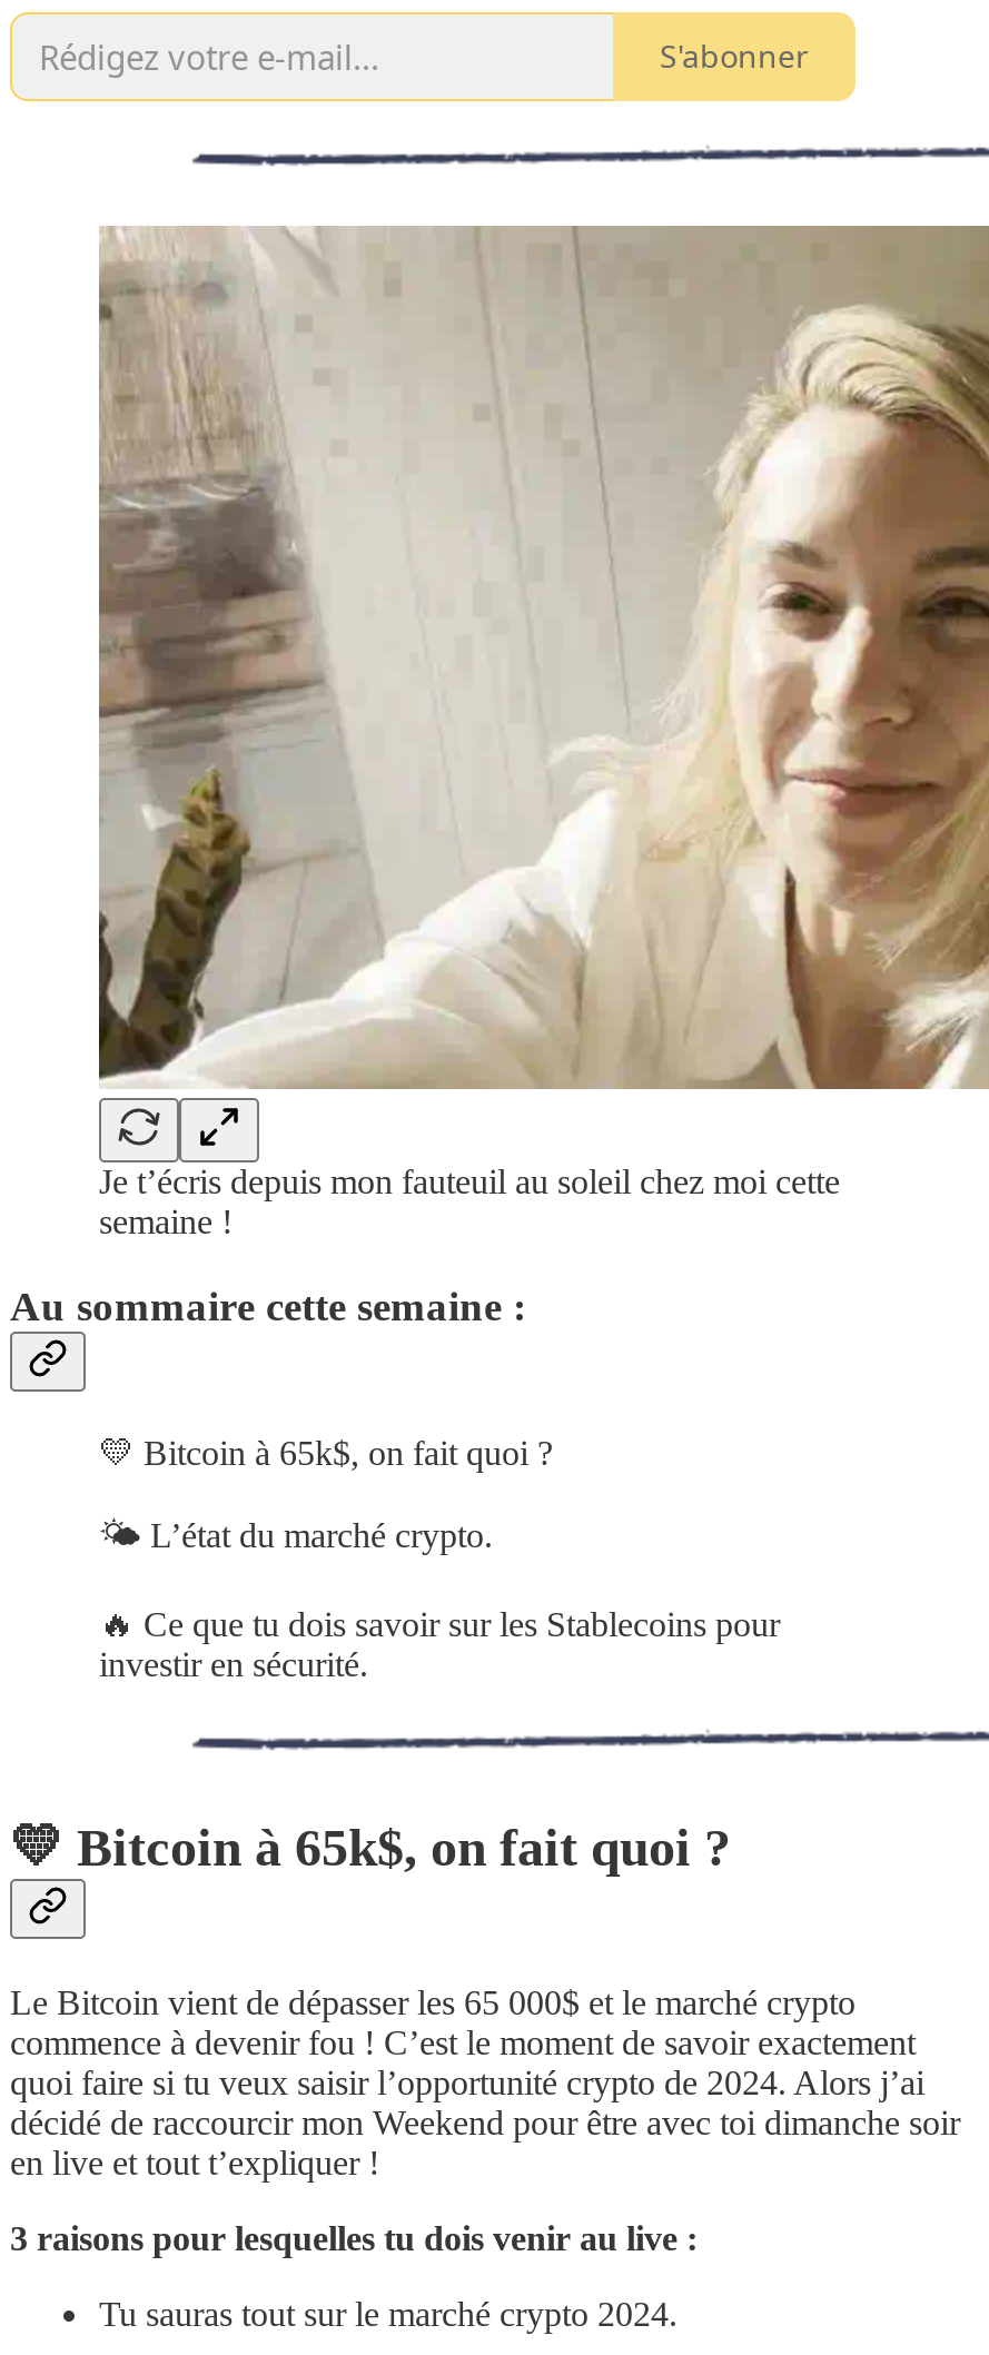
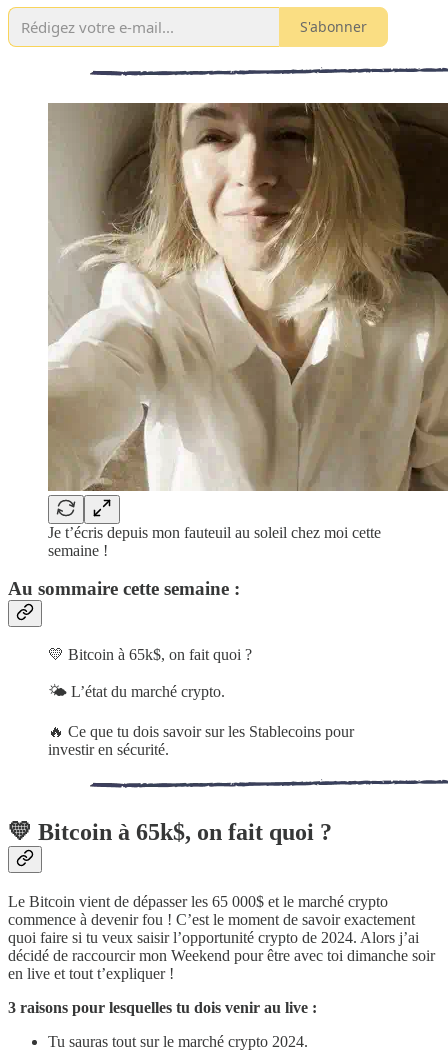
- [image]
+ [image]
